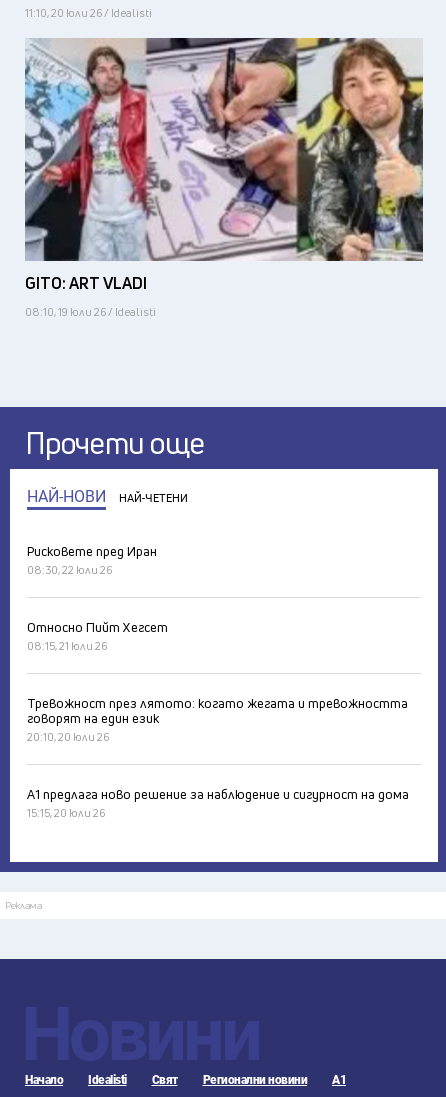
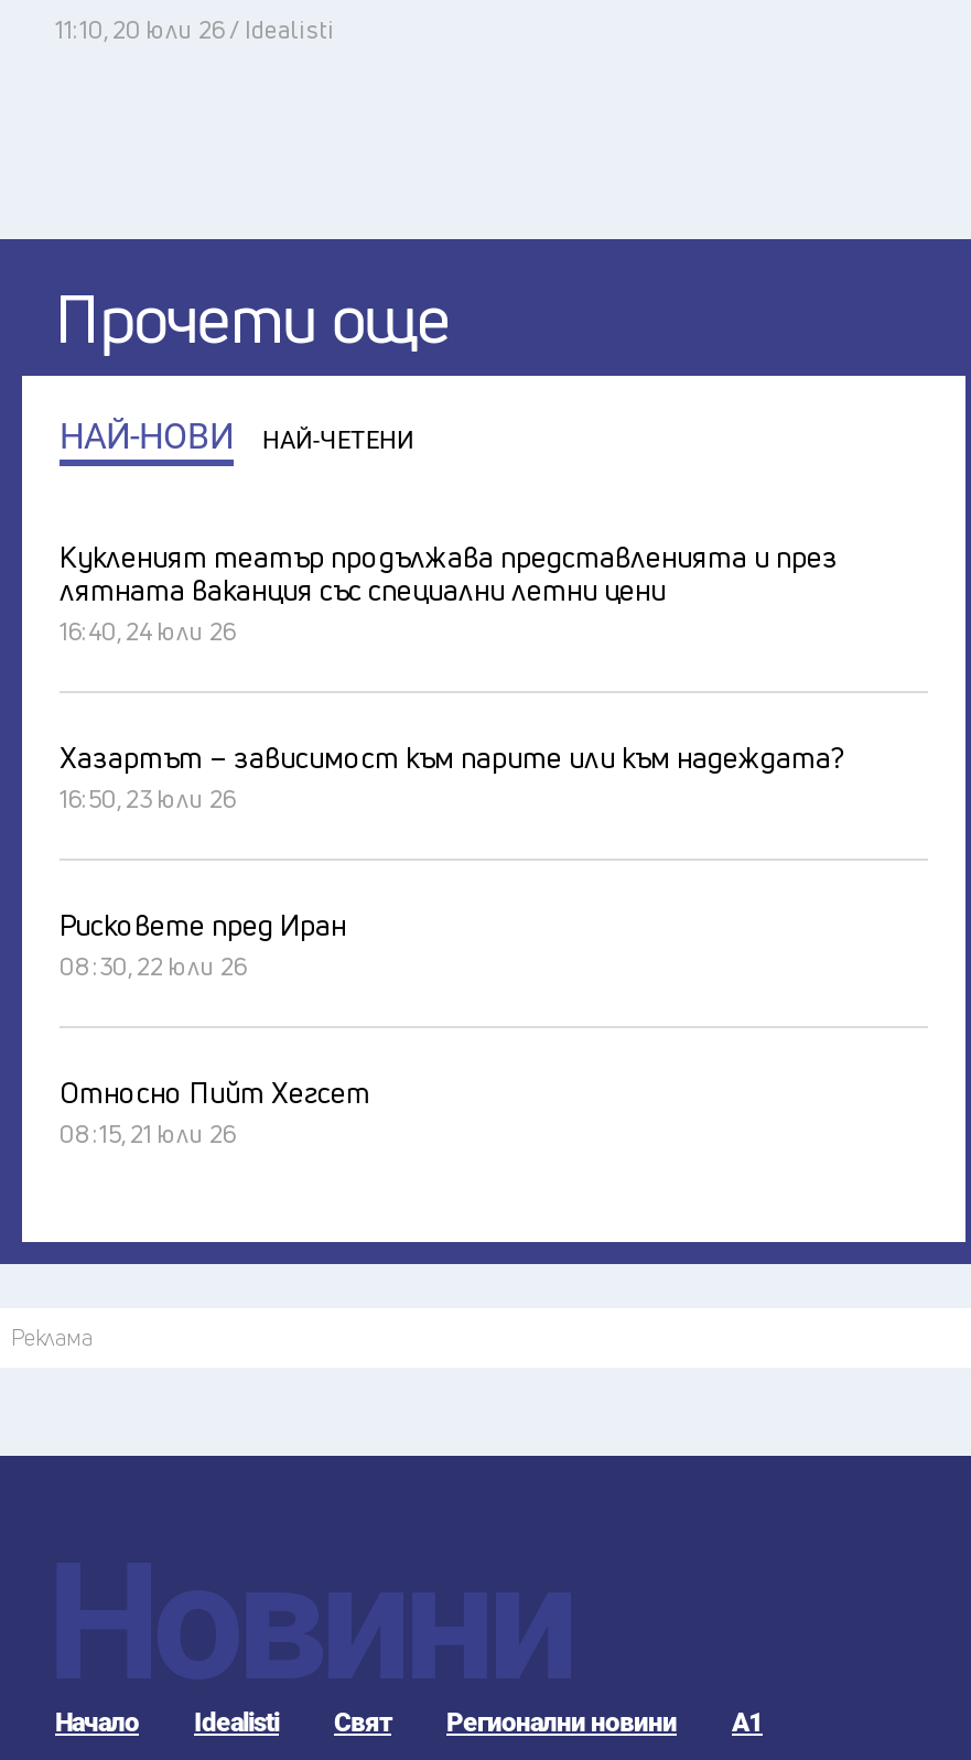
- [image]
- GITO: ART VLADI
- 08:10, 19 юли 26 / Idealisti

+ Кукленият театър продължава представленията и през
+ лятната ваканция със специални летни цени
+ 16:40, 24 юли 26
+ Хазартът – зависимост към парите или към надеждата?
+ 16:50, 23 юли 26

- Тревожност през лятото: когато жегата и тревожността
- говорят на един език
- 20:10, 20 юли 26
- А1 предлага ново решение за наблюдение и сигурност на дома
- 15:15, 20 юли 26
